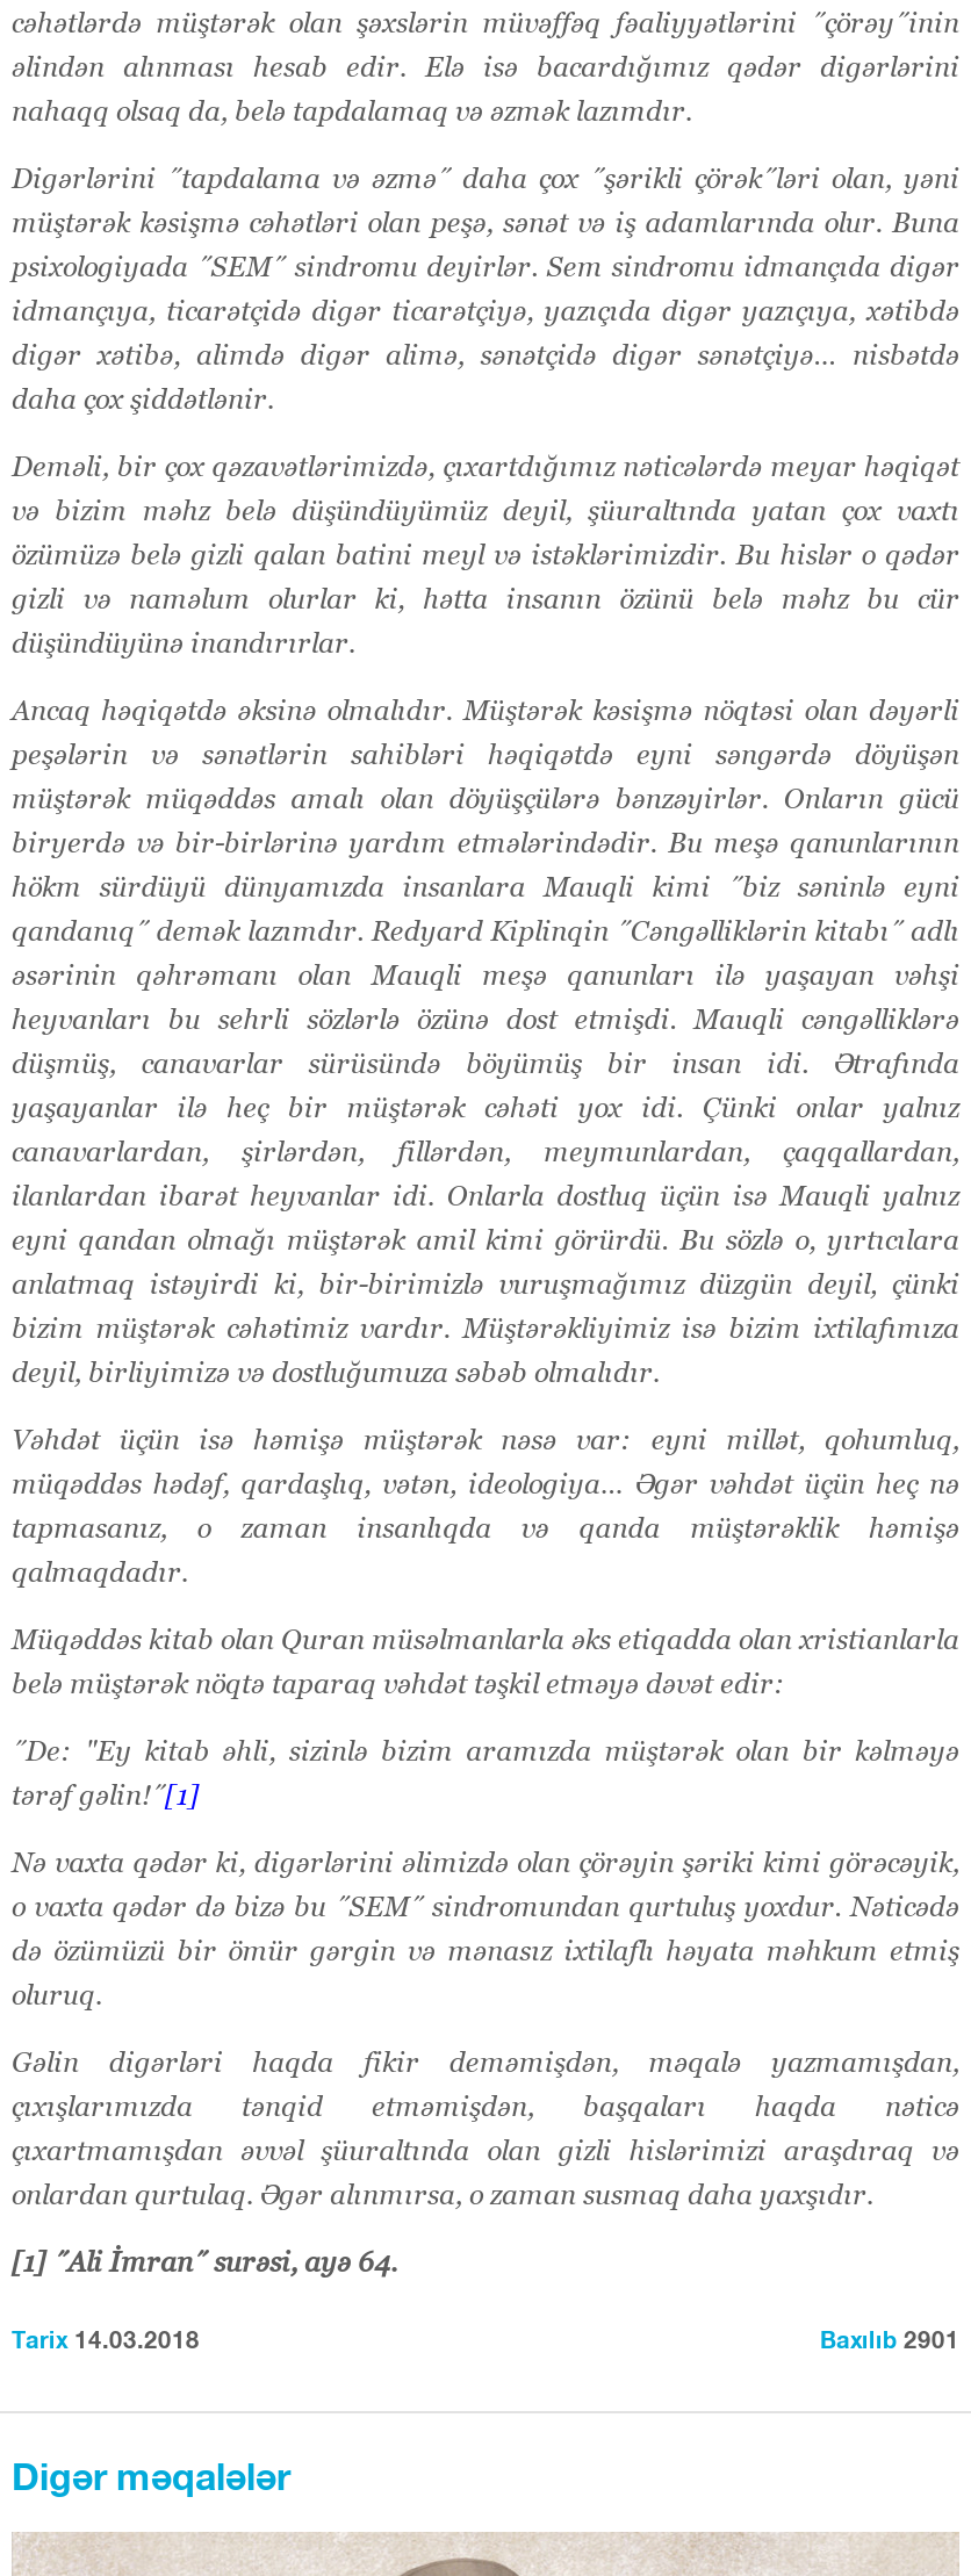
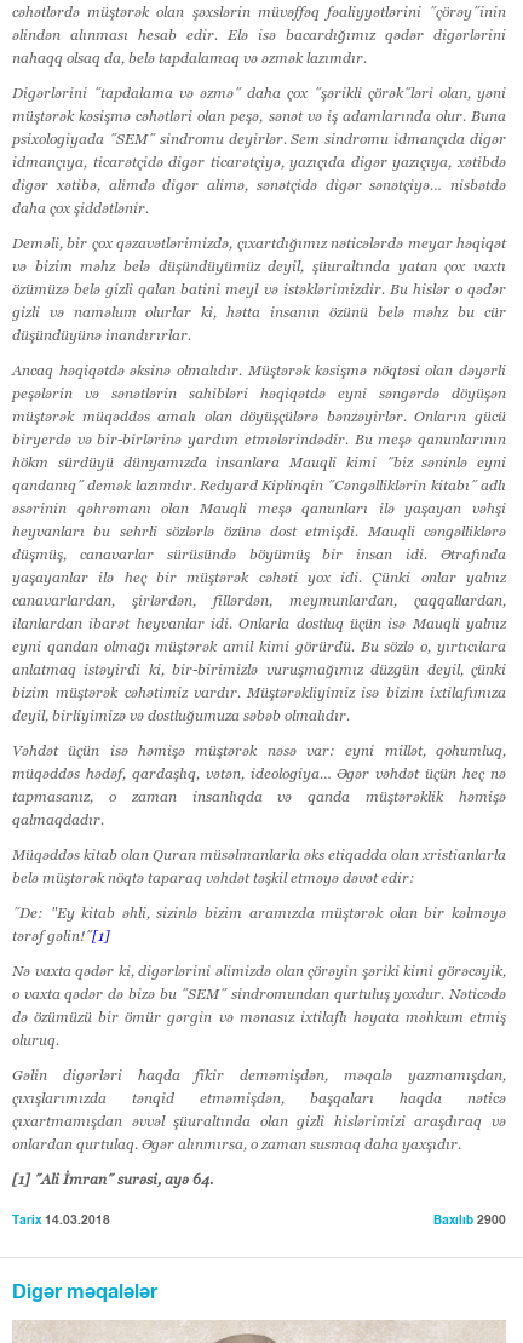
- Baxılıb 2901
+ Baxılıb 2900
